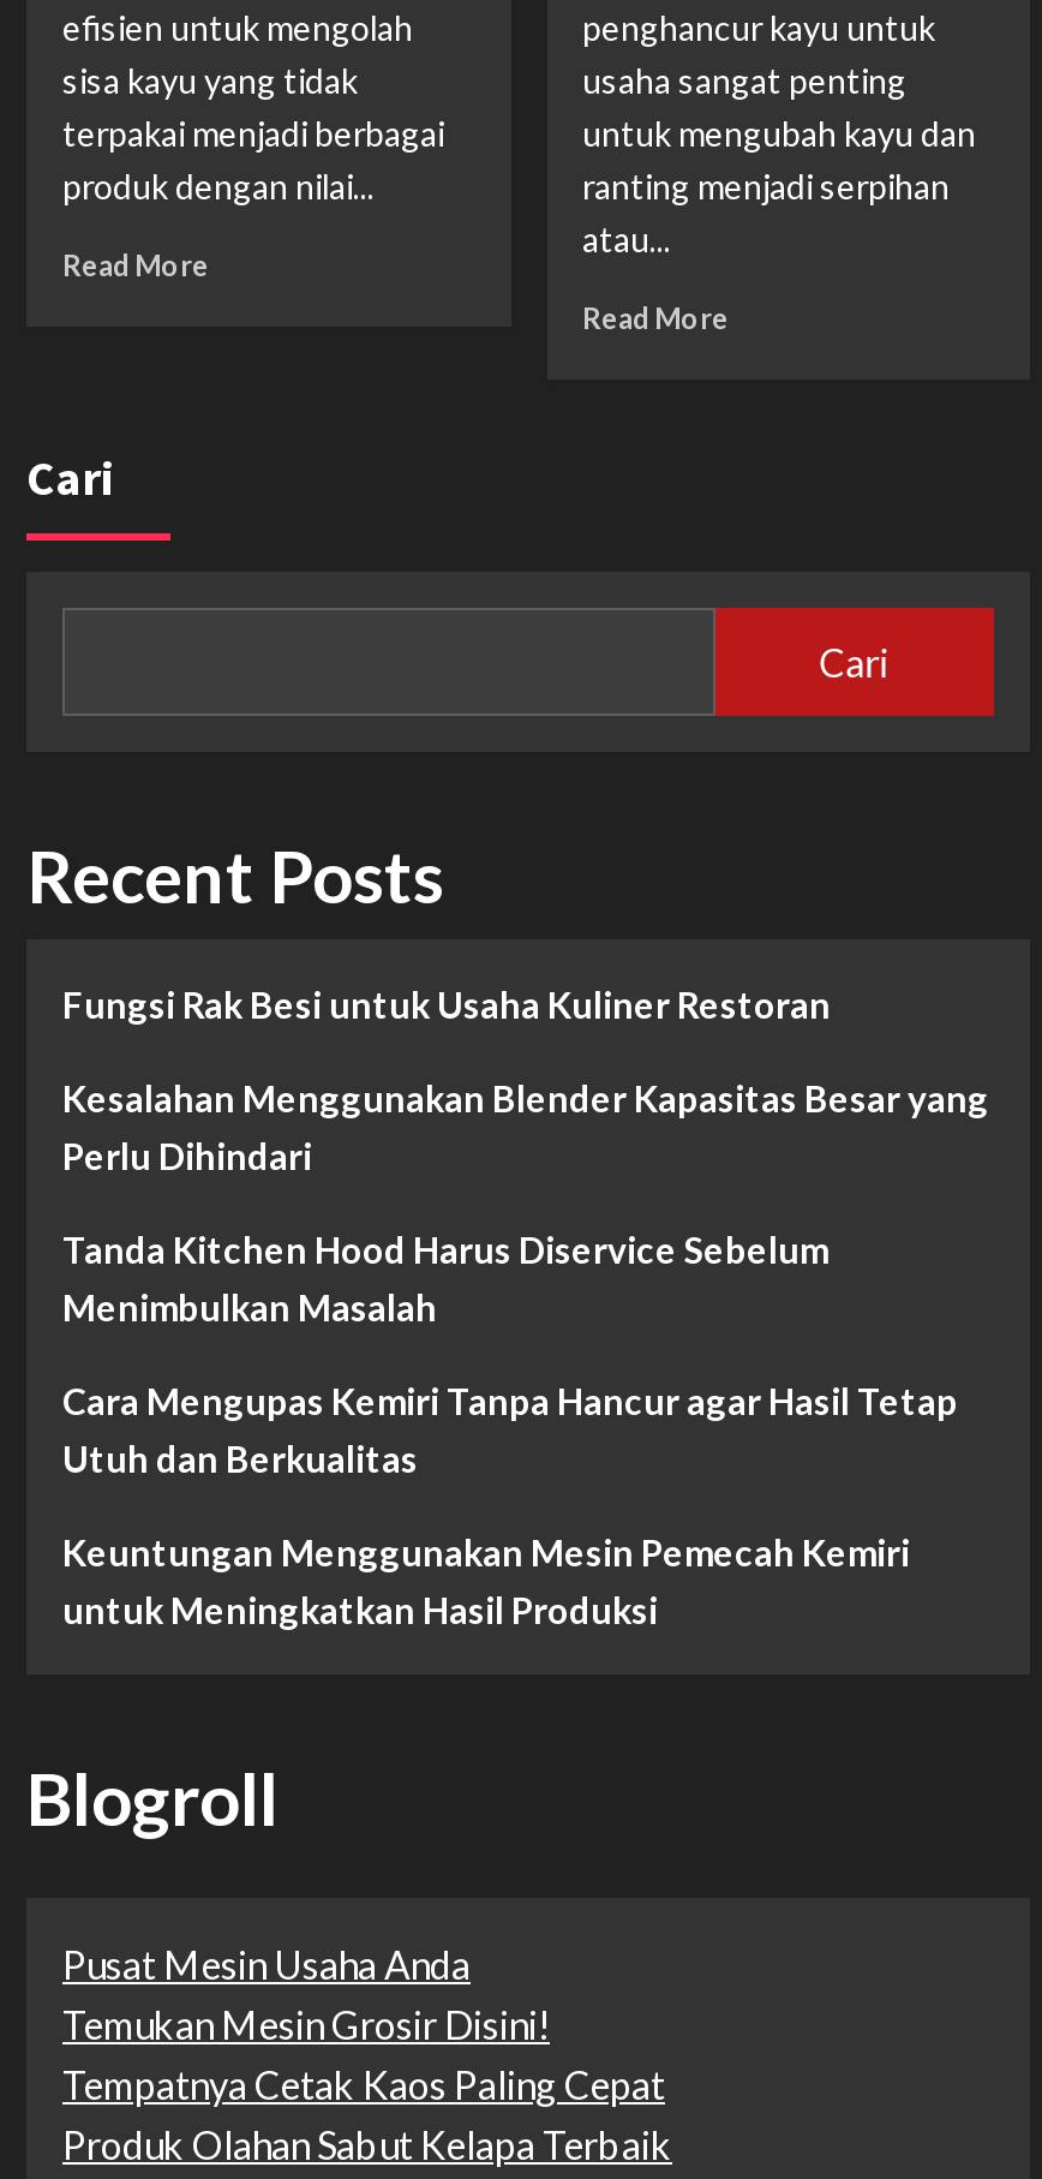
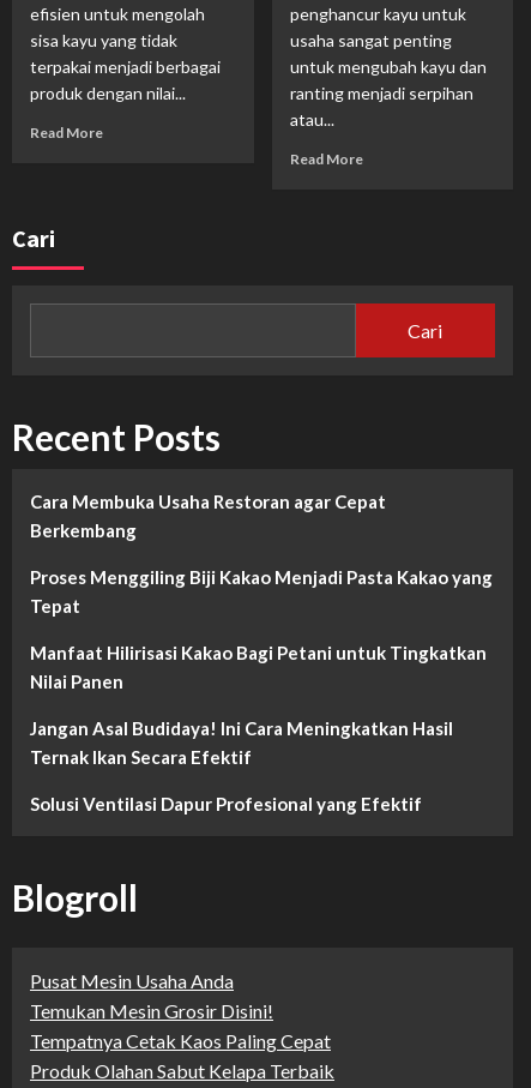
- Fungsi Rak Besi untuk Usaha Kuliner Restoran
+ Cara Membuka Usaha Restoran agar Cepat
+ Berkembang

- Kesalahan Menggunakan Blender Kapasitas Besar yang
- Perlu Dihindari
+ Proses Menggiling Biji Kakao Menjadi Pasta Kakao yang
+ Tepat

- Tanda Kitchen Hood Harus Diservice Sebelum
- Menimbulkan Masalah
+ Manfaat Hilirisasi Kakao Bagi Petani untuk Tingkatkan
+ Nilai Panen

- Cara Mengupas Kemiri Tanpa Hancur agar Hasil Tetap
- Utuh dan Berkualitas
+ Jangan Asal Budidaya! Ini Cara Meningkatkan Hasil
+ Ternak Ikan Secara Efektif

- Keuntungan Menggunakan Mesin Pemecah Kemiri
- untuk Meningkatkan Hasil Produksi
+ Solusi Ventilasi Dapur Profesional yang Efektif
